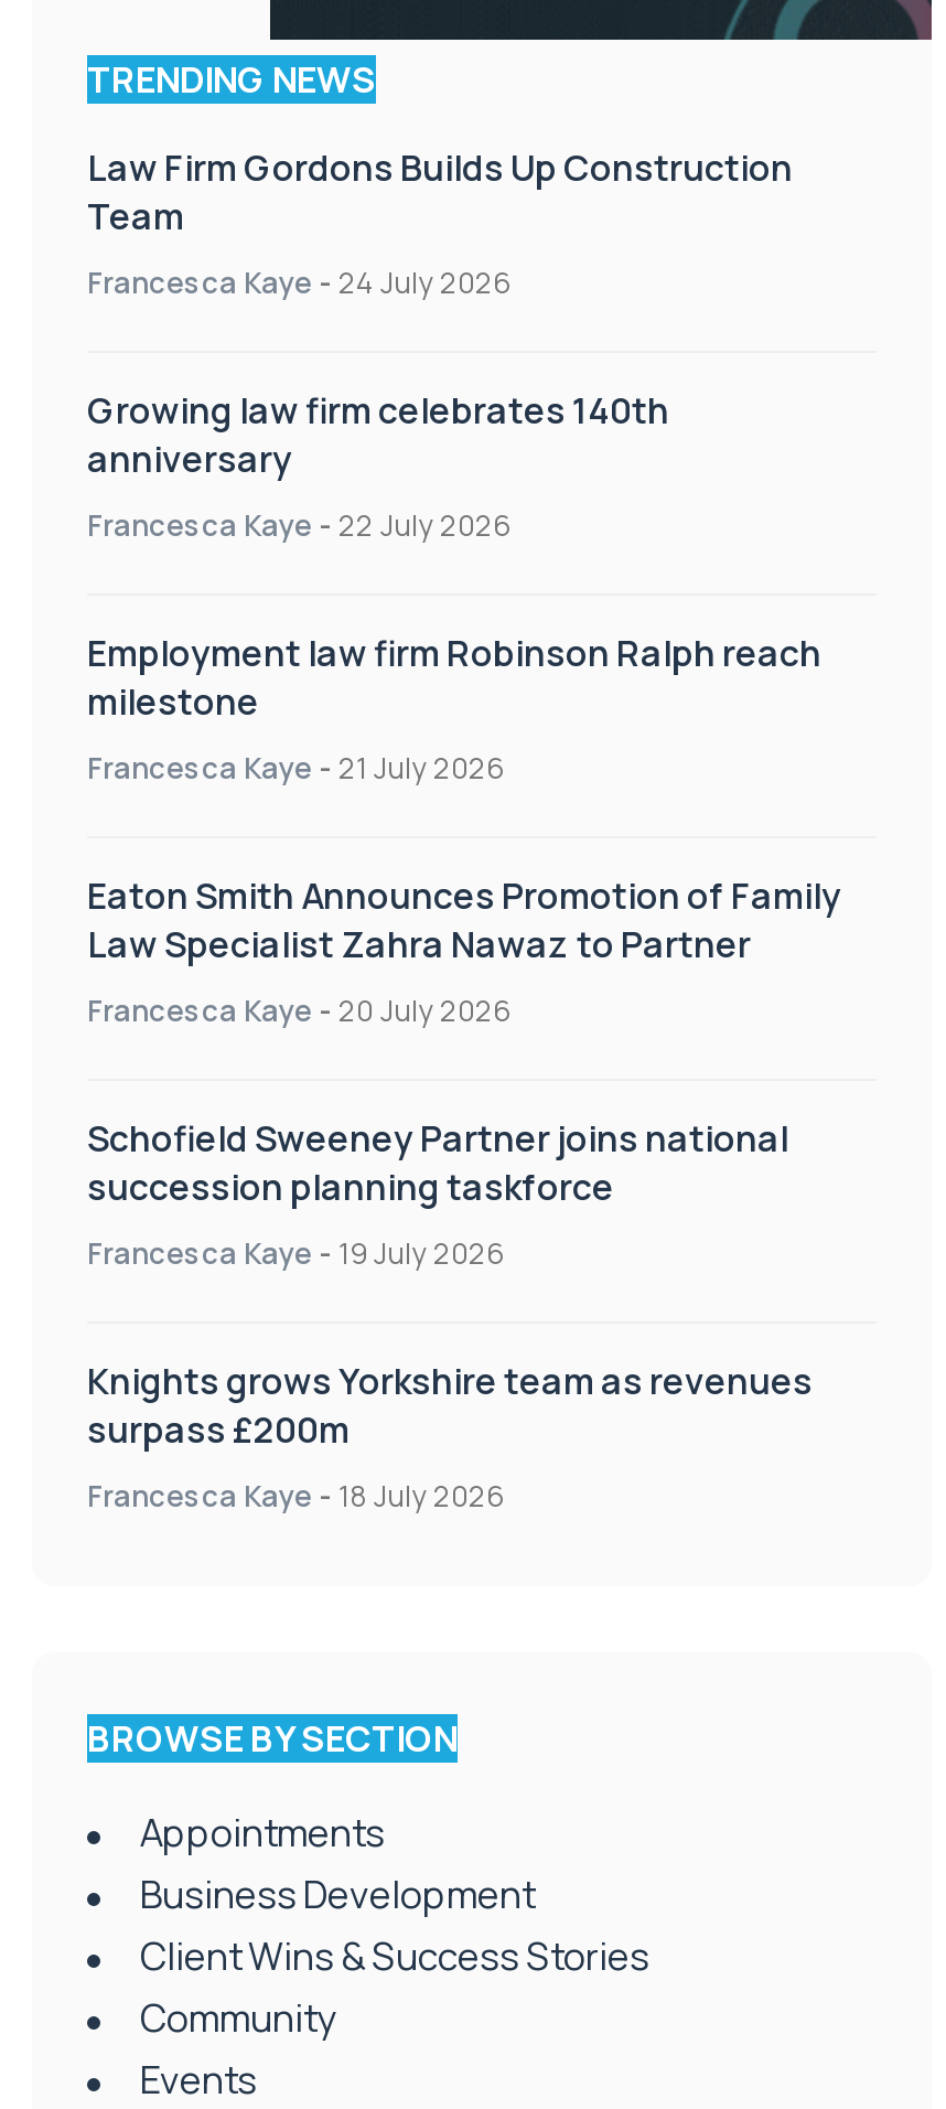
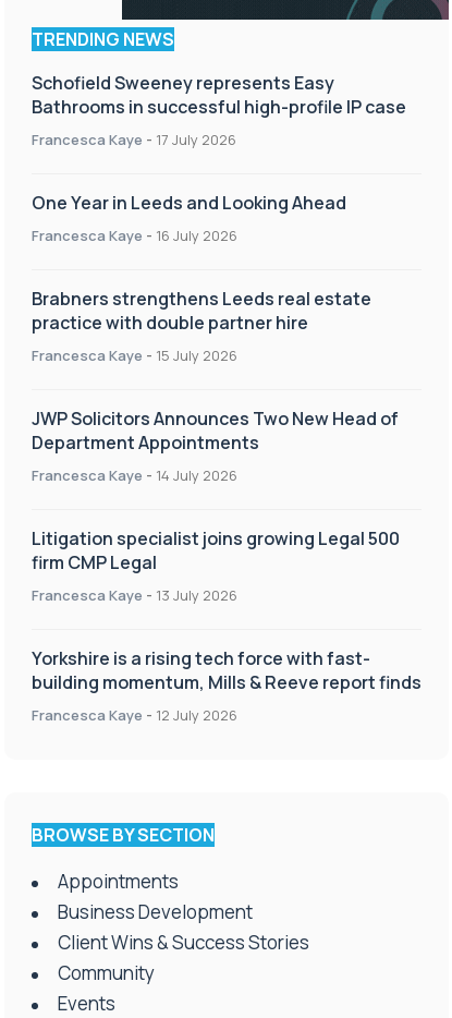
- Law Firm Gordons Builds Up Construction
- Team
+ Schofield Sweeney represents Easy
+ Bathrooms in successful high-profile IP case

- Francesca Kaye - 24 July 2026
+ Francesca Kaye - 17 July 2026

- Growing law firm celebrates 140th
- anniversary
+ One Year in Leeds and Looking Ahead

- Francesca Kaye - 22 July 2026
+ Francesca Kaye - 16 July 2026

- Employment law firm Robinson Ralph reach
- milestone
+ Brabners strengthens Leeds real estate
+ practice with double partner hire

- Francesca Kaye - 21 July 2026
+ Francesca Kaye - 15 July 2026

- Eaton Smith Announces Promotion of Family
- Law Specialist Zahra Nawaz to Partner
+ JWP Solicitors Announces Two New Head of
+ Department Appointments

- Francesca Kaye - 20 July 2026
+ Francesca Kaye - 14 July 2026

- Schofield Sweeney Partner joins national
- succession planning taskforce
+ Litigation specialist joins growing Legal 500
+ firm CMP Legal

- Francesca Kaye - 19 July 2026
+ Francesca Kaye - 13 July 2026

- Knights grows Yorkshire team as revenues
- surpass £200m
+ Yorkshire is a rising tech force with fast-
+ building momentum, Mills & Reeve report finds

- Francesca Kaye - 18 July 2026
+ Francesca Kaye - 12 July 2026
